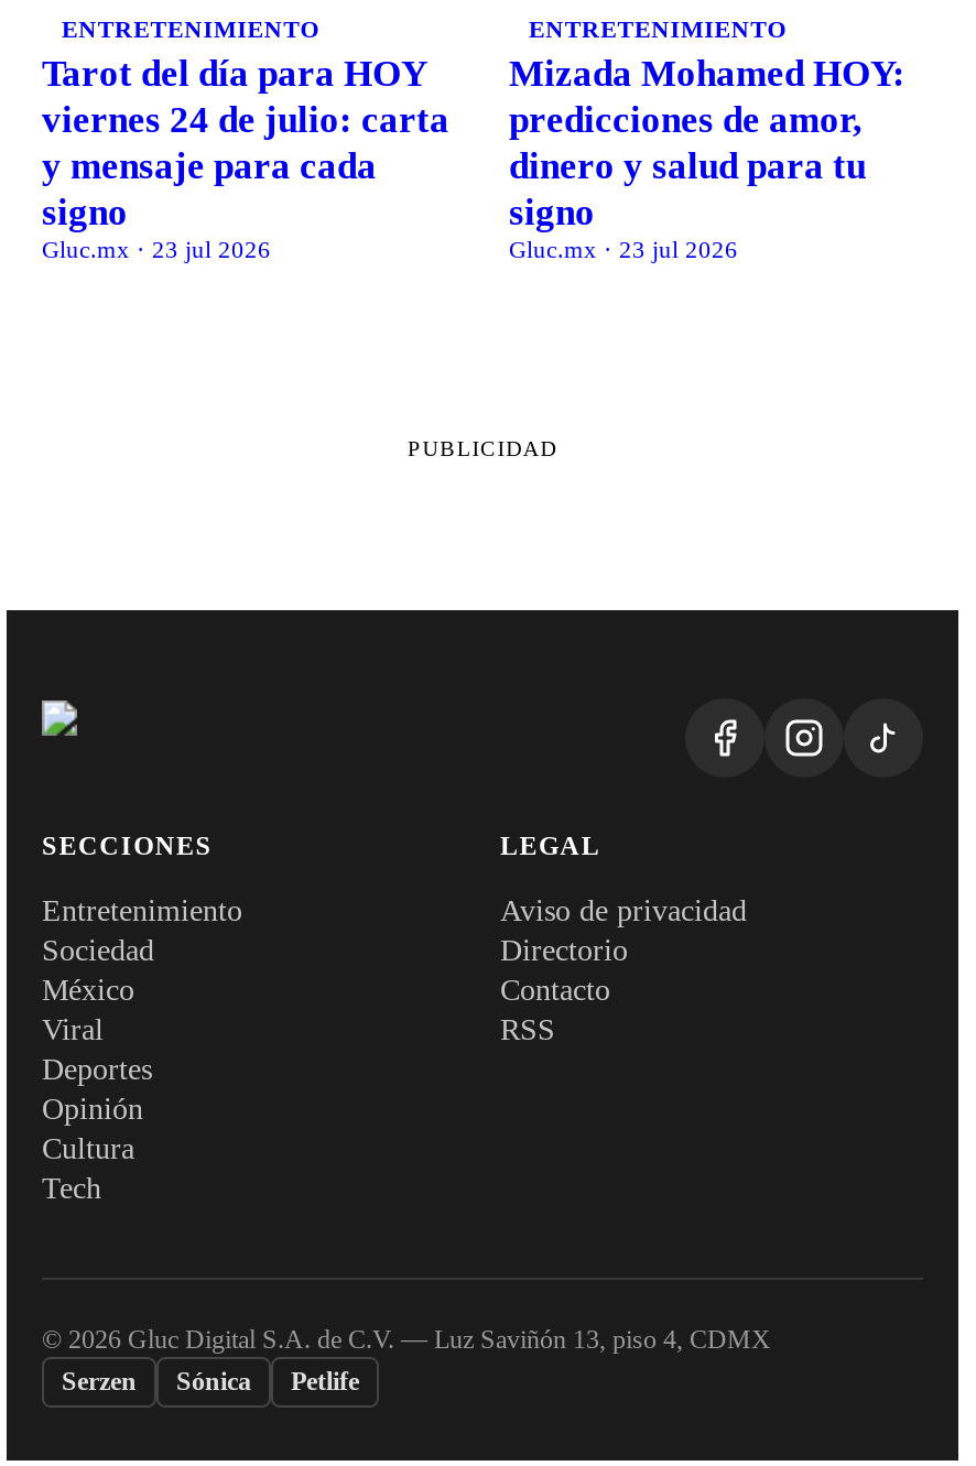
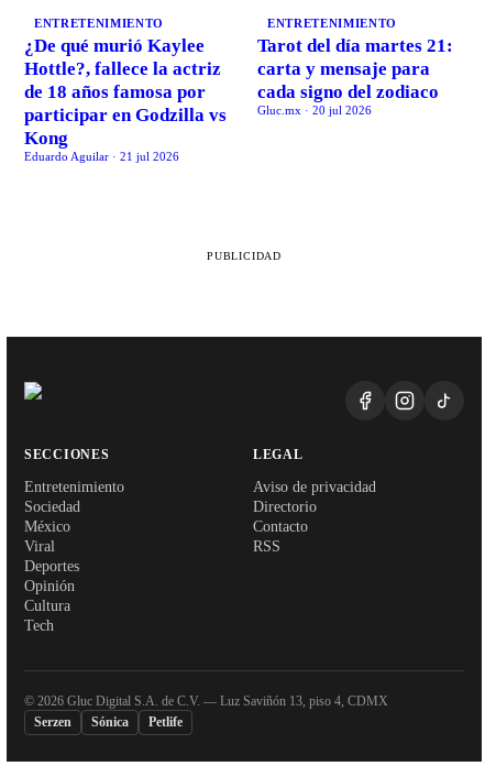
- Tarot del día para HOY
- viernes 24 de julio: carta
- y mensaje para cada
- signo
- Gluc.mx · 23 jul 2026
+ ¿De qué murió Kaylee
+ Hottle?, fallece la actriz
+ de 18 años famosa por
+ participar en Godzilla vs
+ Kong
+ Eduardo Aguilar · 21 jul 2026

- Mizada Mohamed HOY:
- predicciones de amor,
- dinero y salud para tu
- signo
- Gluc.mx · 23 jul 2026
+ Tarot del día martes 21:
+ carta y mensaje para
+ cada signo del zodiaco
+ Gluc.mx · 20 jul 2026
